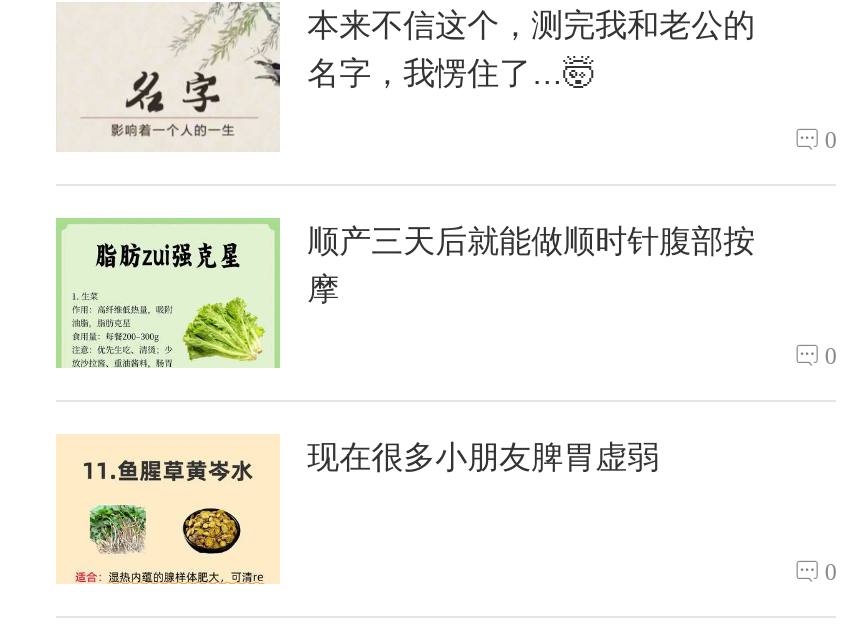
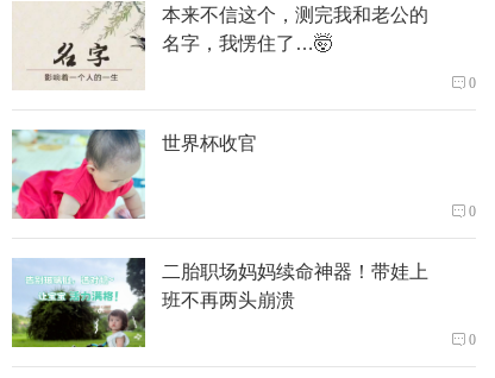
- [image]
- 顺产三天后就能做顺时针腹部按
- 摩
+ [image]
+ 世界杯收官

- [image]
- 现在很多小朋友脾胃虚弱
+ [image]
+ 二胎职场妈妈续命神器！带娃上
+ 班不再两头崩溃
